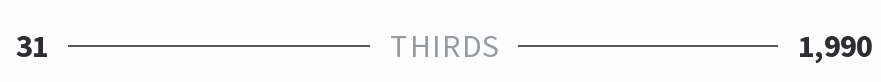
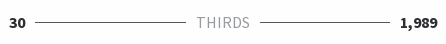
- 31
+ 30

- 1,990
+ 1,989
